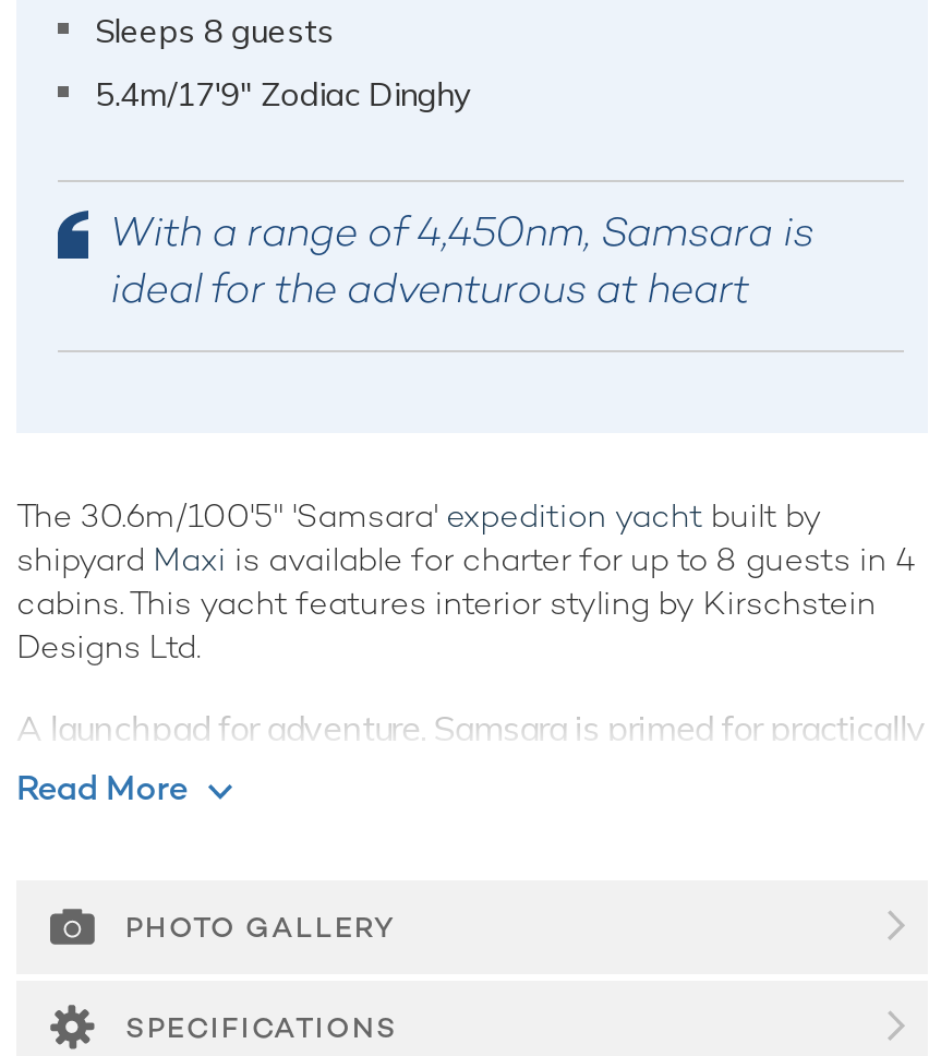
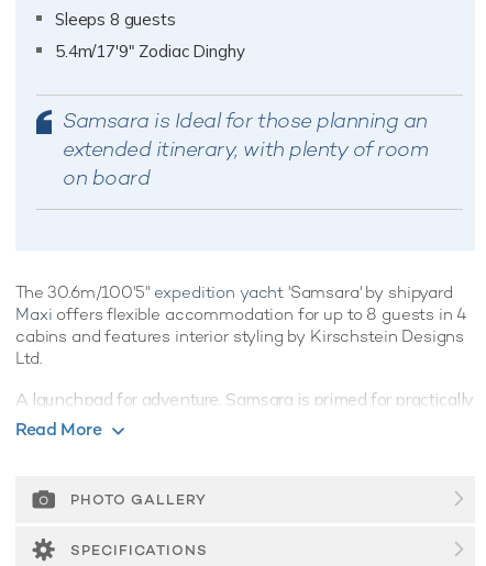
- With a range of 4,450nm, Samsara is
- ideal for the adventurous at heart
+ Samsara is Ideal for those planning an
+ extended itinerary, with plenty of room
+ on board

- The 30.6m/100'5" 'Samsara' expedition yacht built by
- shipyard Maxi is available for charter for up to 8 guests in 4
- cabins. This yacht features interior styling by Kirschstein
- Designs Ltd.
+ The 30.6m/100'5" expedition yacht 'Samsara' by shipyard
+ Maxi offers flexible accommodation for up to 8 guests in 4
+ cabins and features interior styling by Kirschstein Designs
+ Ltd.
